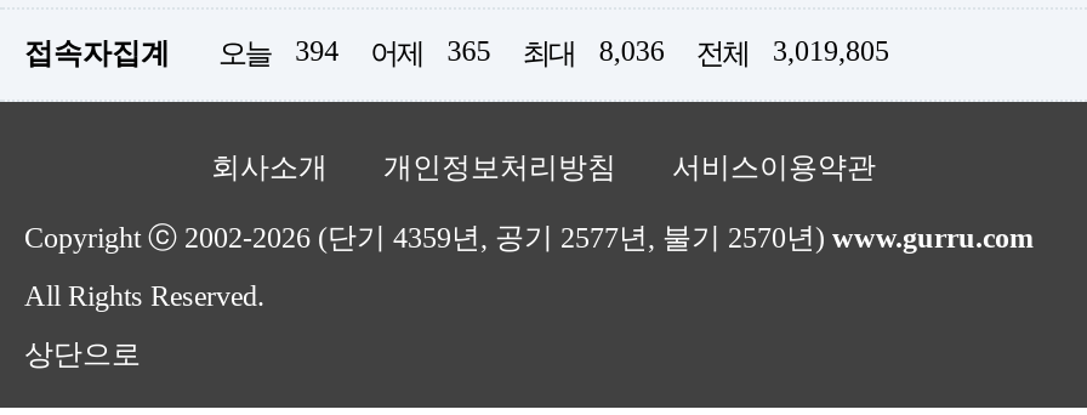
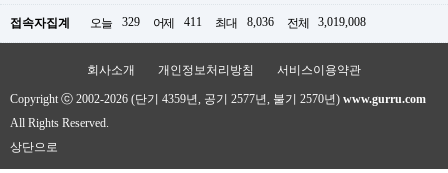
- 394
+ 329

- 365
+ 411

- 3,019,805
+ 3,019,008
